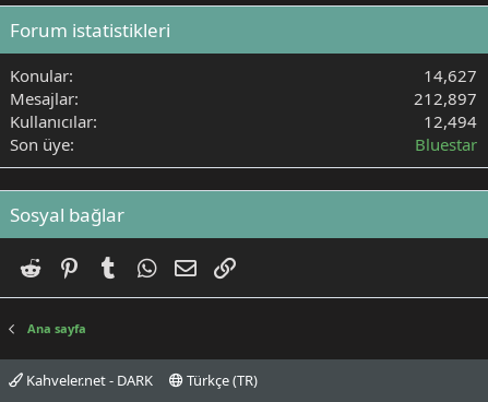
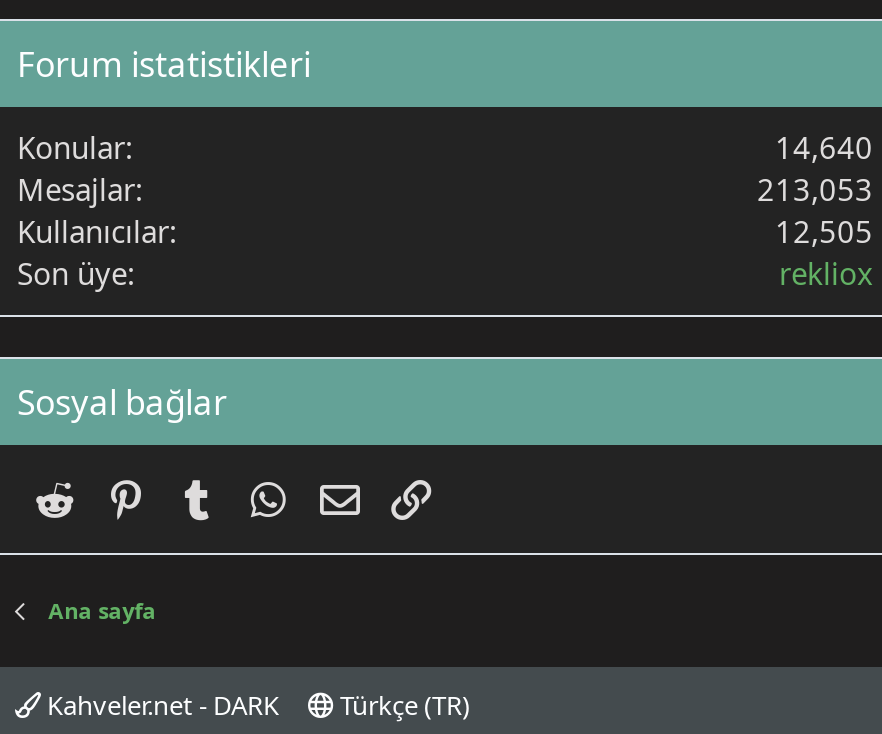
- 14,627
+ 14,640

- 212,897
+ 213,053

- 12,494
+ 12,505

- Bluestar
+ rekliox
